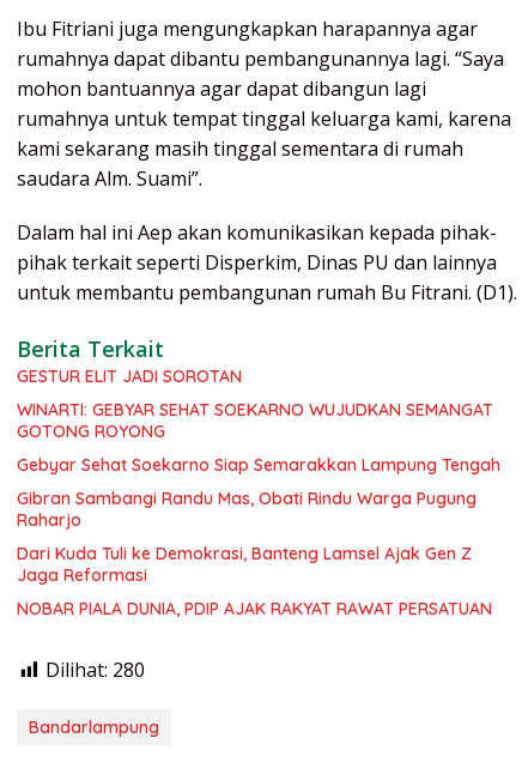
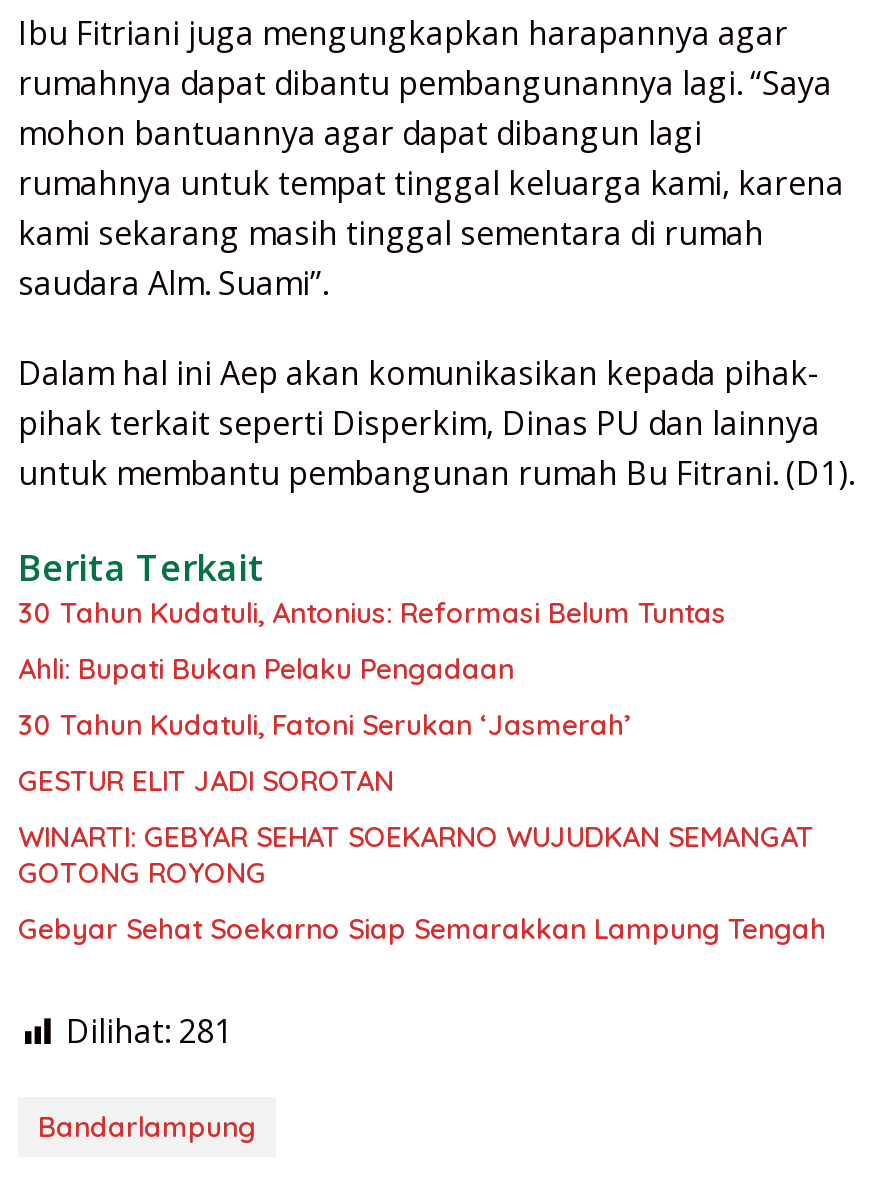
+ 30 Tahun Kudatuli, Antonius: Reformasi Belum Tuntas
+ Ahli: Bupati Bukan Pelaku Pengadaan
+ 30 Tahun Kudatuli, Fatoni Serukan ‘Jasmerah’

moved down: GESTUR ELIT JADI SOROTAN | WINARTI: GEBYAR SEHAT SOEKARNO WUJUDKAN SEMANGAT | GOTONG ROYONG | Gebyar Sehat Soekarno Siap Semarakkan Lampung Tengah

- Gibran Sambangi Randu Mas, Obati Rindu Warga Pugung
- Raharjo
- Dari Kuda Tuli ke Demokrasi, Banteng Lamsel Ajak Gen Z
- Jaga Reformasi
- NOBAR PIALA DUNIA, PDIP AJAK RAKYAT RAWAT PERSATUAN
- Dilihat: 280
+ Dilihat: 281
